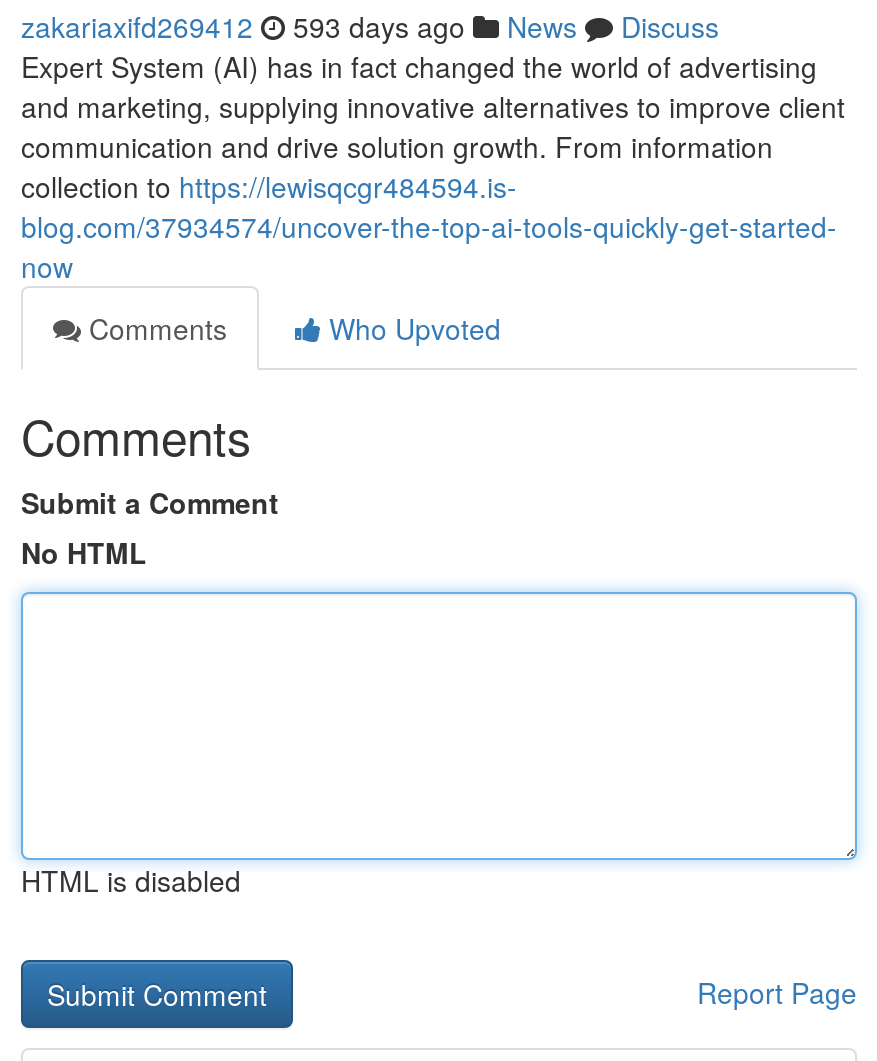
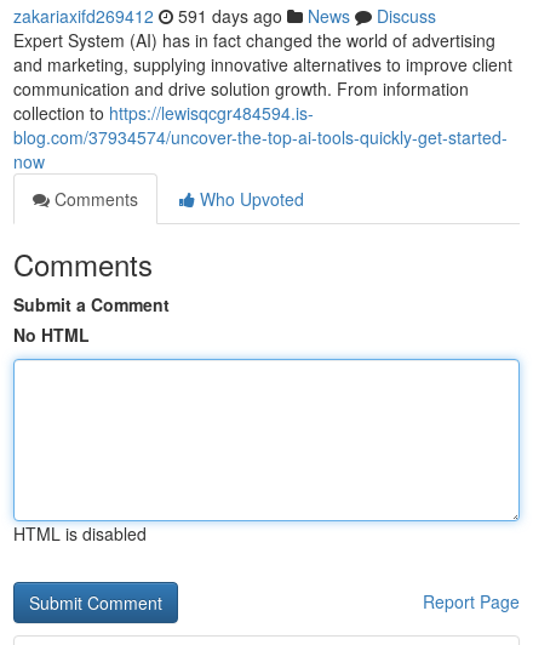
- zakariaxifd269412 593 days ago News Discuss
+ zakariaxifd269412 591 days ago News Discuss
